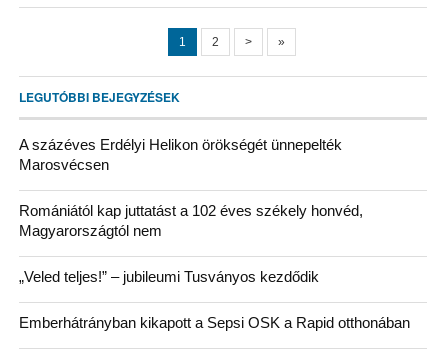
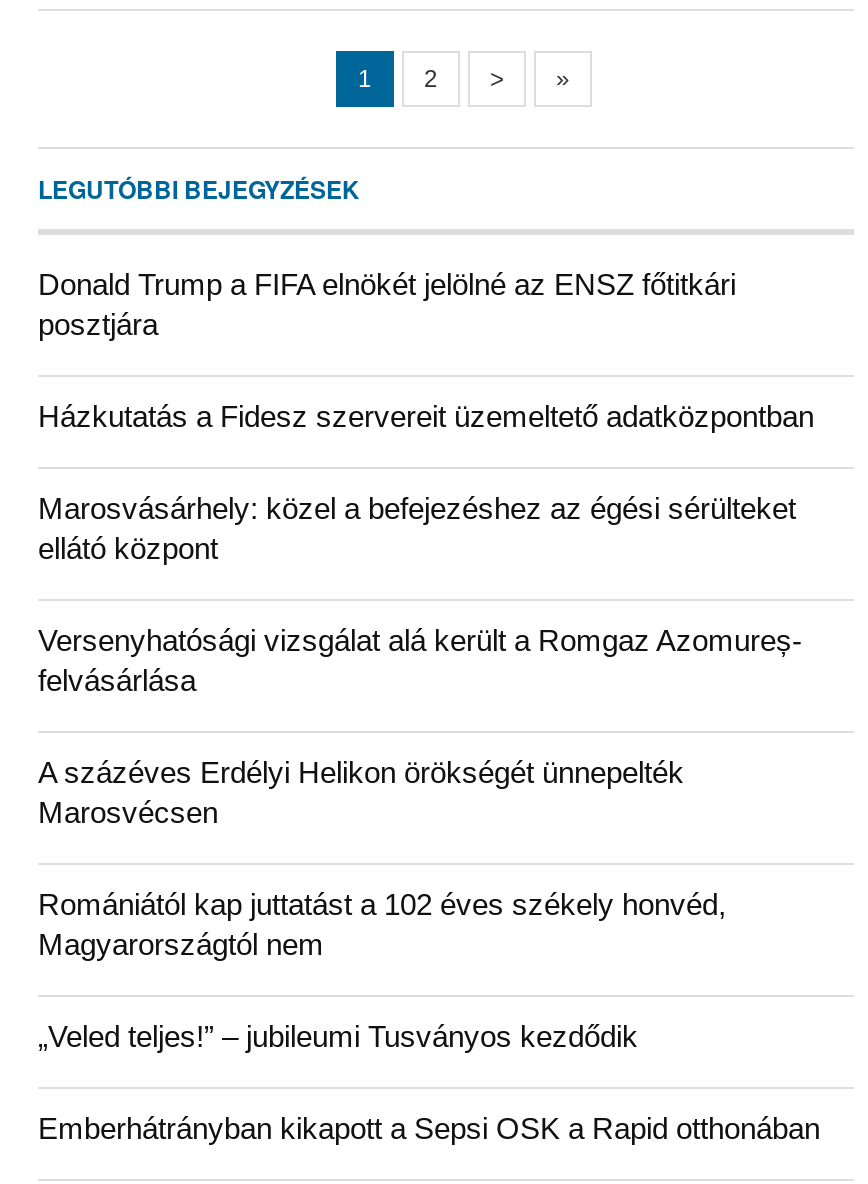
+ Donald Trump a FIFA elnökét jelölné az ENSZ főtitkári
+ posztjára
+ Házkutatás a Fidesz szervereit üzemeltető adatközpontban
+ Marosvásárhely: közel a befejezéshez az égési sérülteket
+ ellátó központ
+ Versenyhatósági vizsgálat alá került a Romgaz Azomureș-
+ felvásárlása
